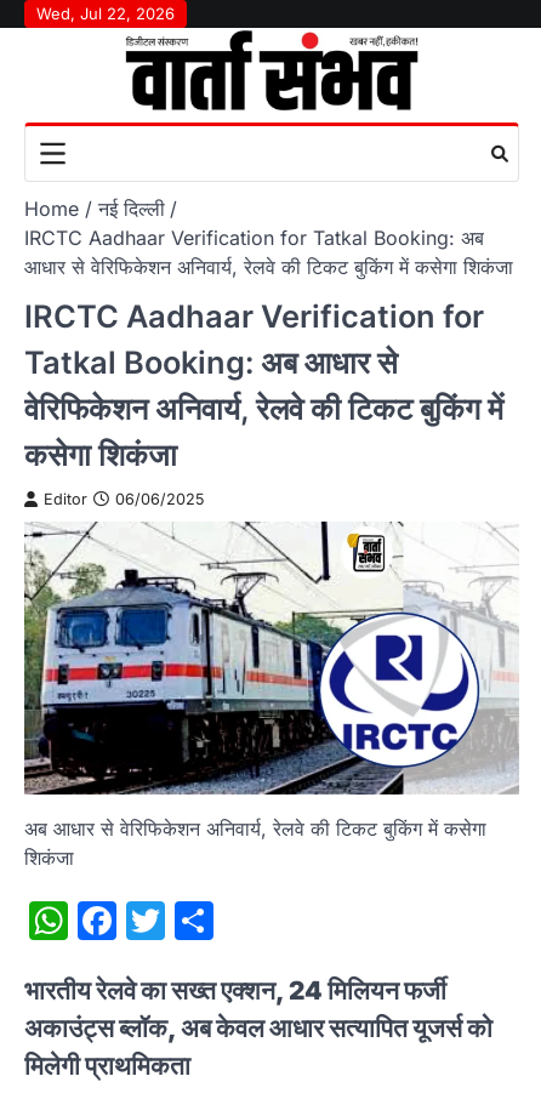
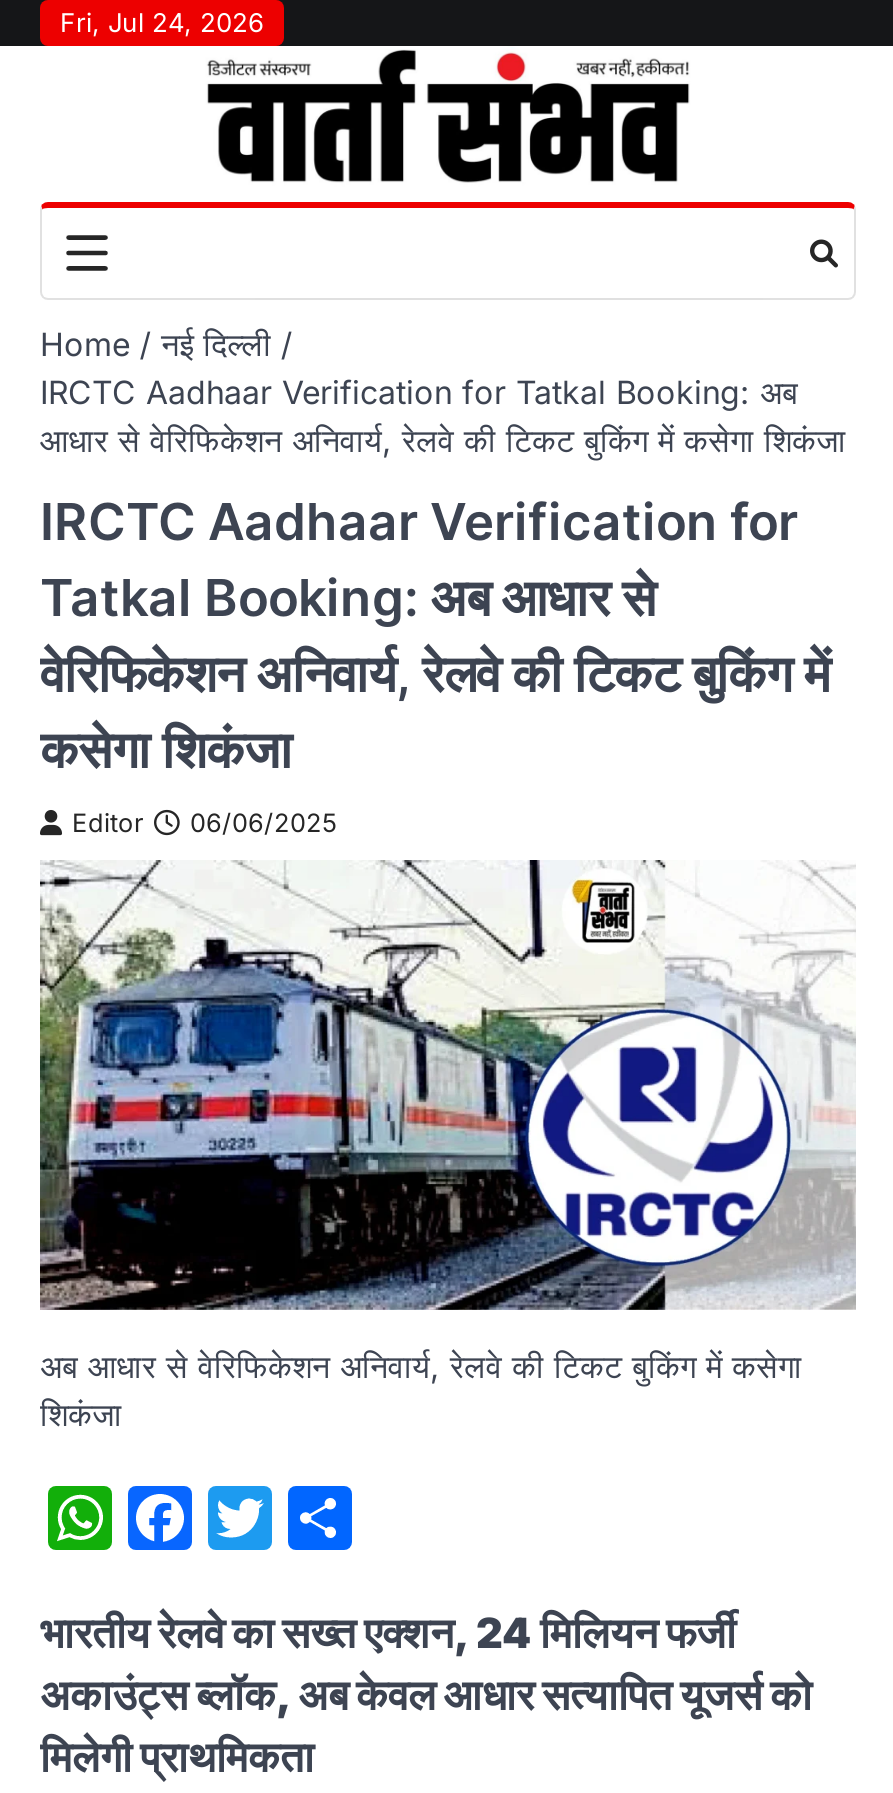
- Wed, Jul 22, 2026
+ Fri, Jul 24, 2026
